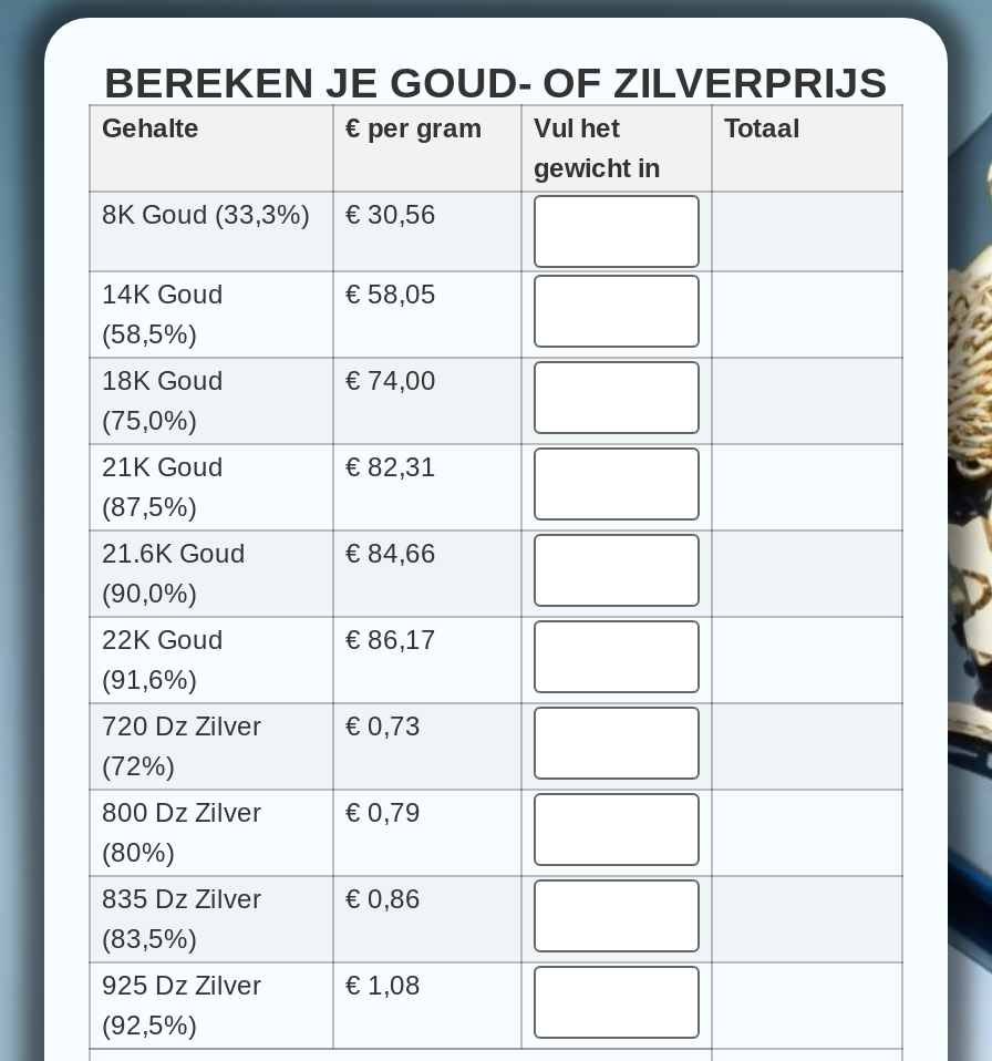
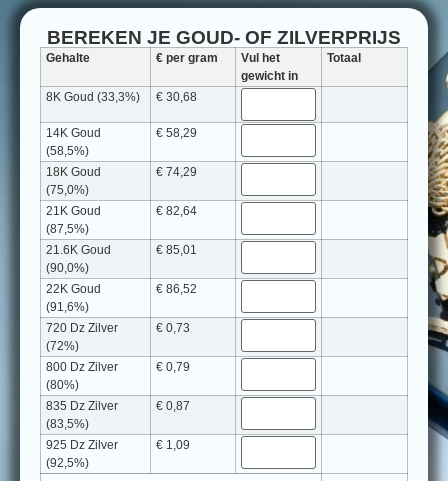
- 8K Goud (33,3%) €30,56
+ 8K Goud (33,3%) €30,68

- €58,05
+ €58,29

- €74,00
+ €74,29

- €82,31
+ €82,64

- €84,66
+ €85,01

- €86,17
+ €86,52

- €0,86
+ €0,87

- €1,08
+ €1,09
